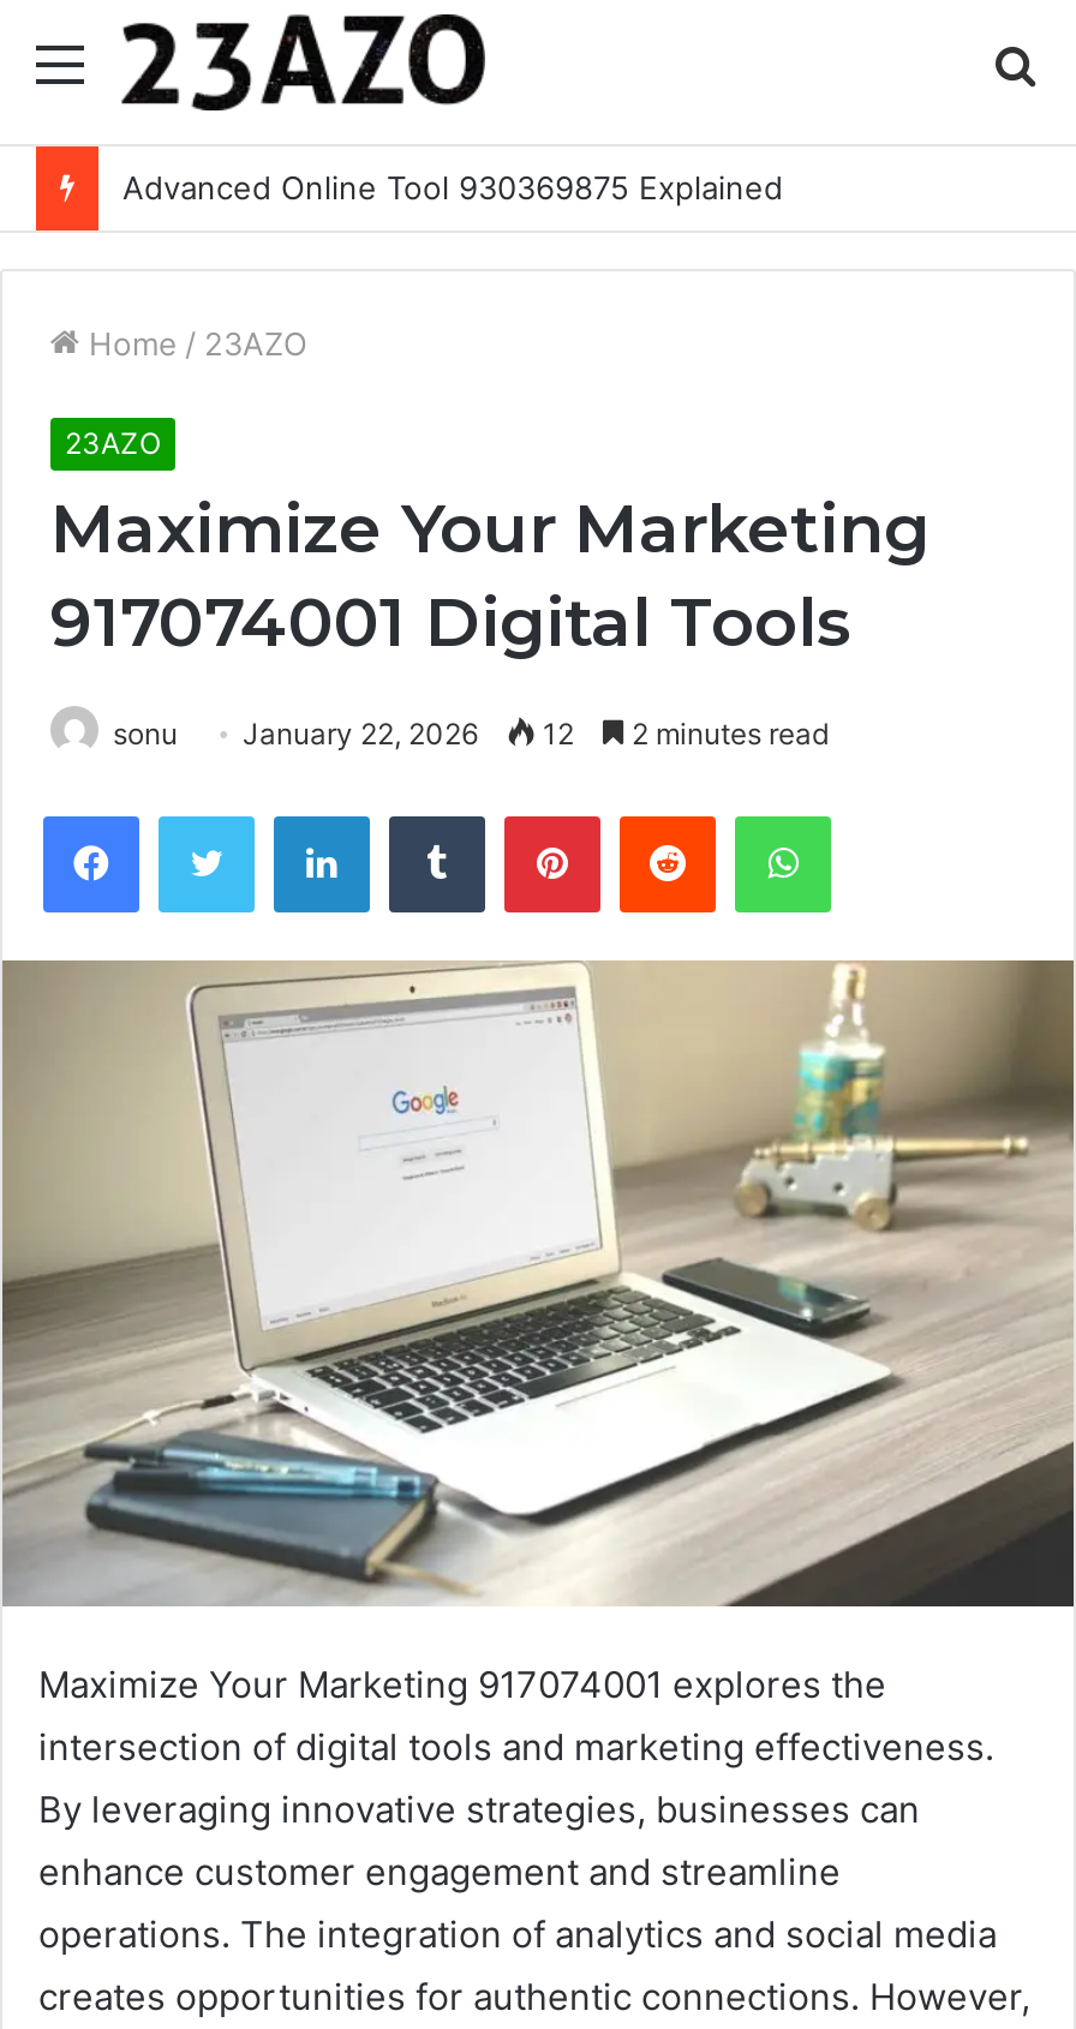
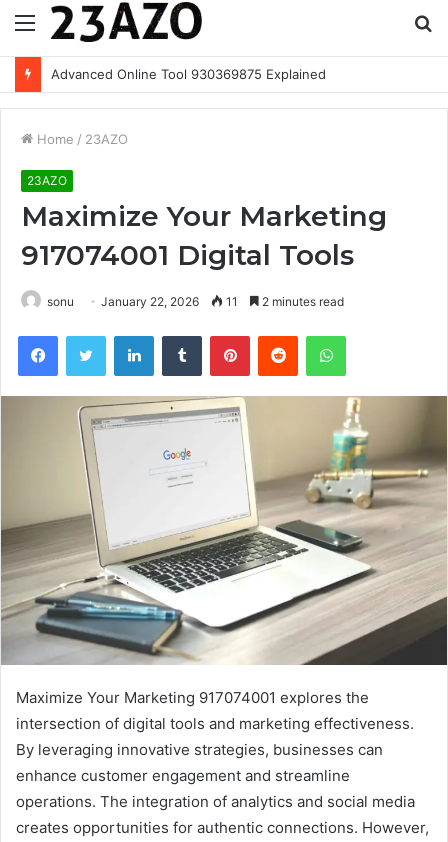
- sonu January 22, 2026 12 2 minutes read
+ sonu January 22, 2026 11 2 minutes read
